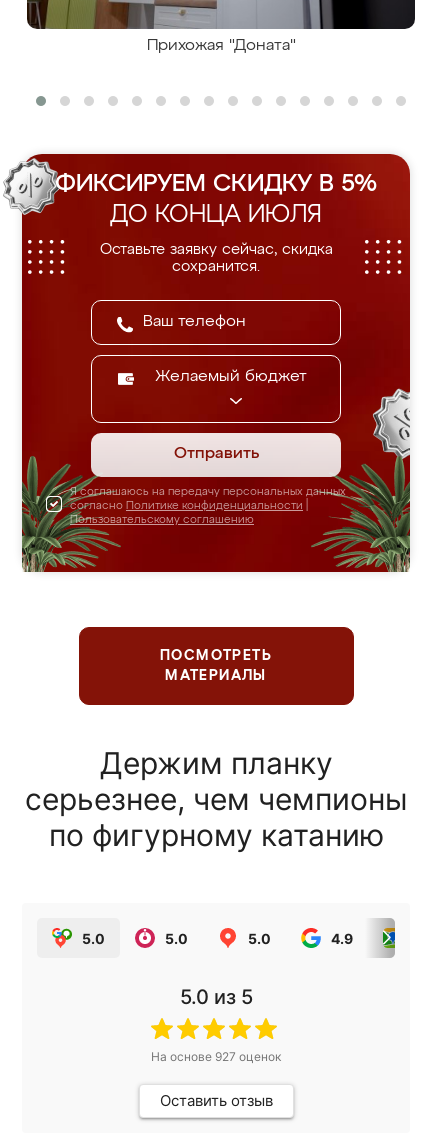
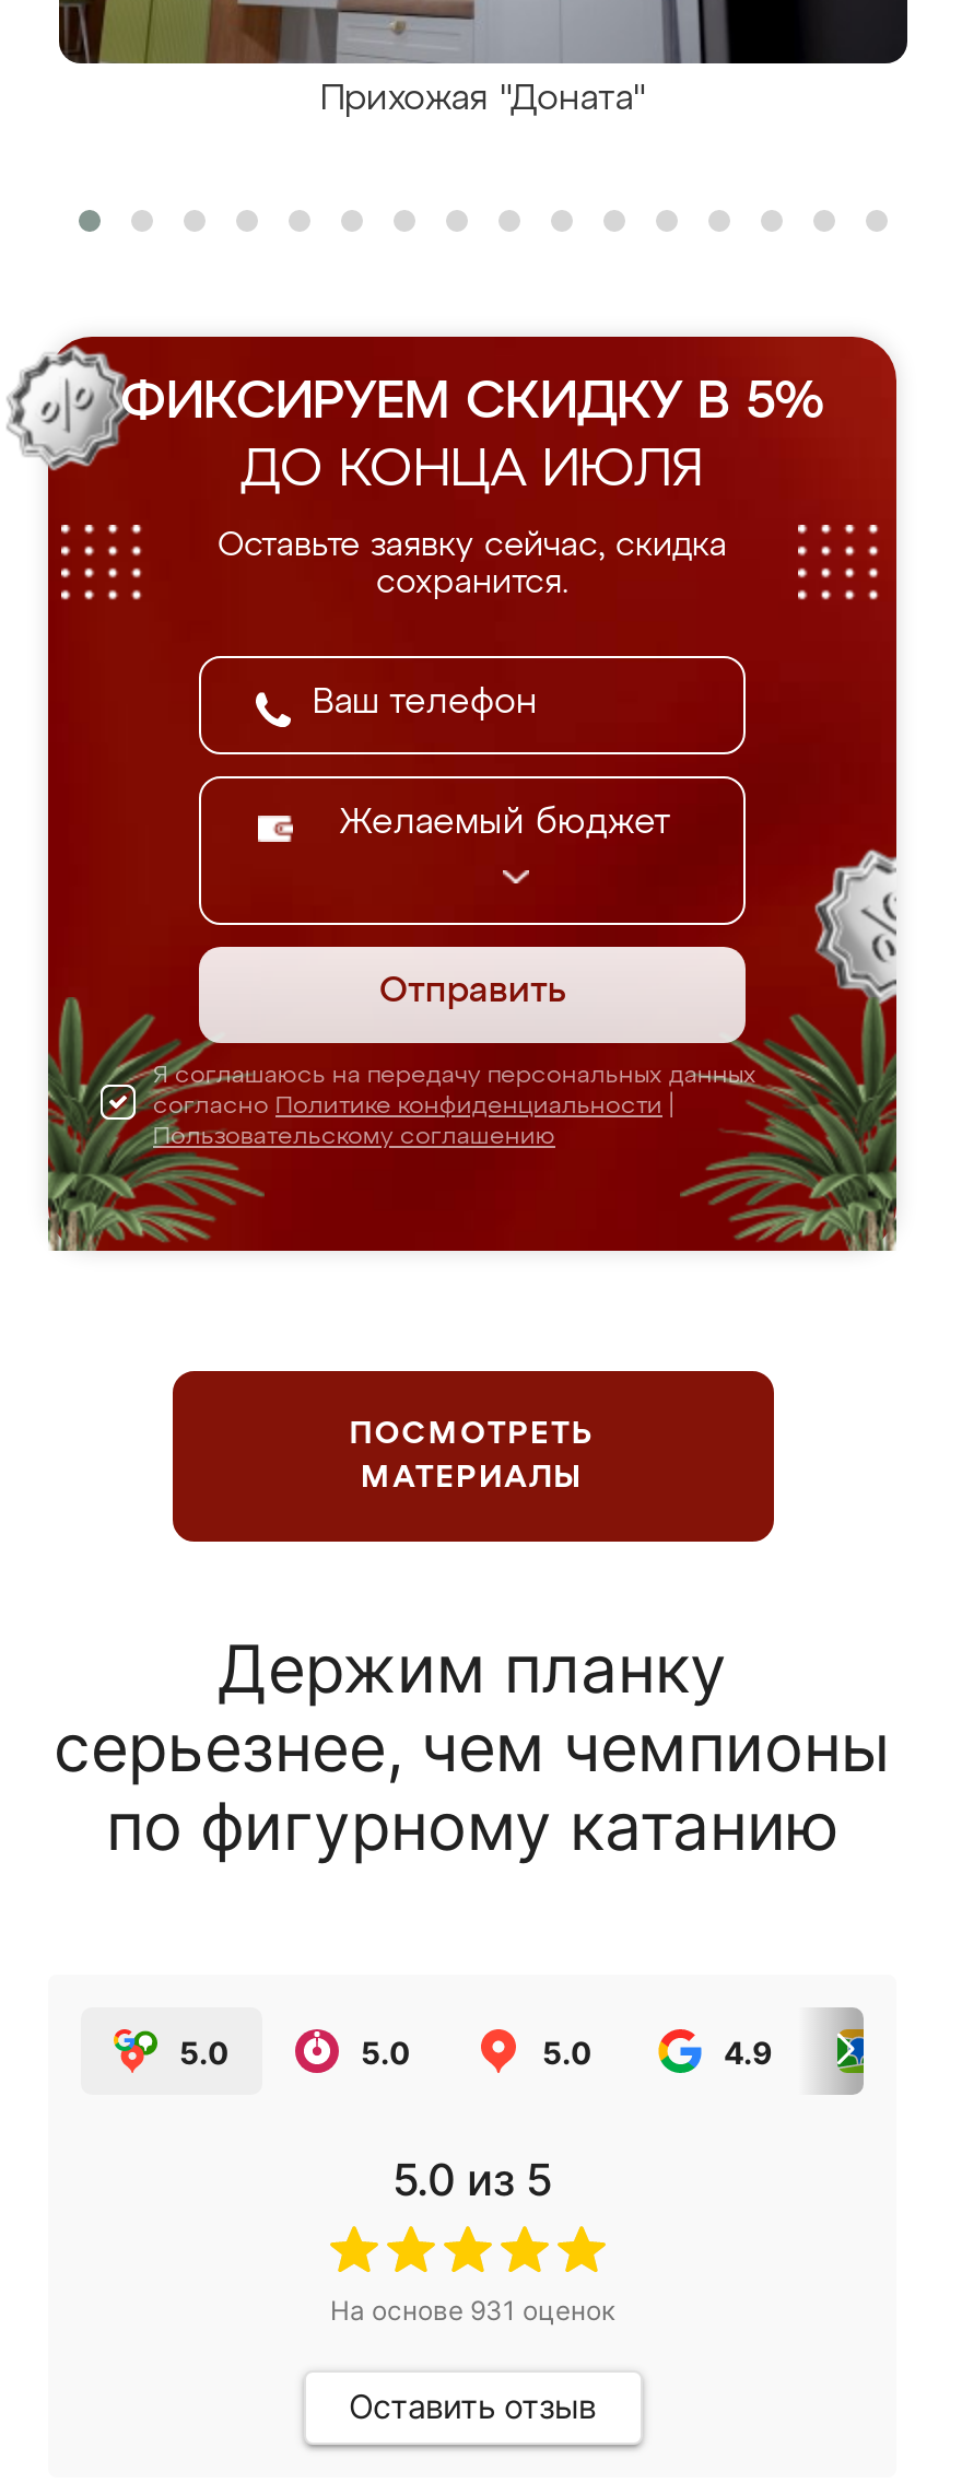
- На основе 927 оценок
+ На основе 931 оценок
